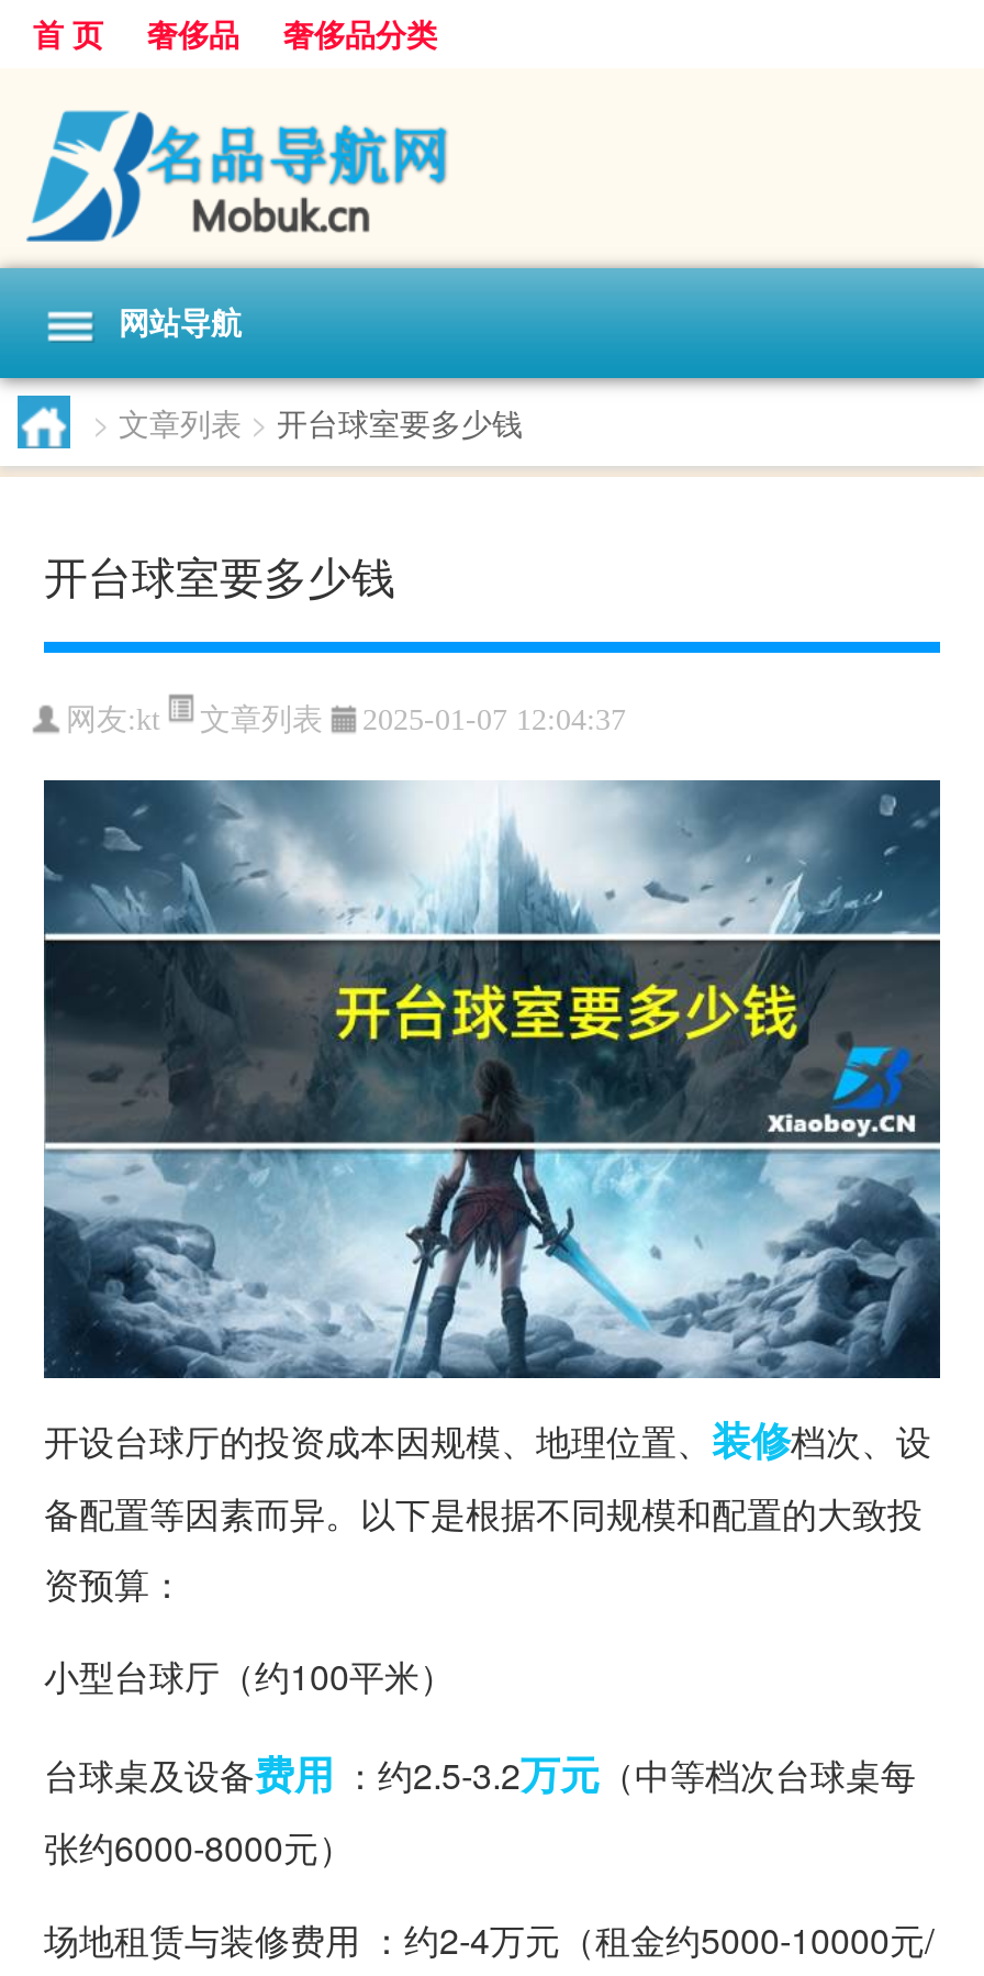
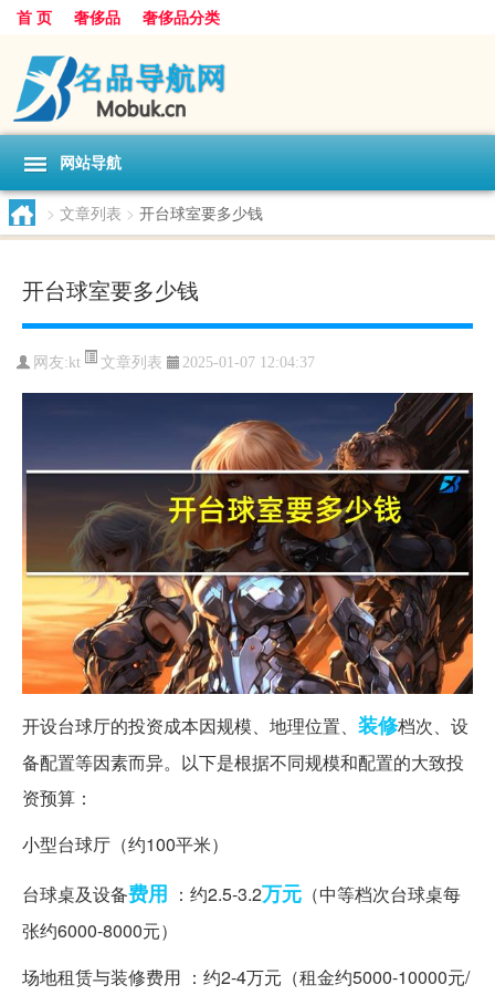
- [image]
+ [image]
